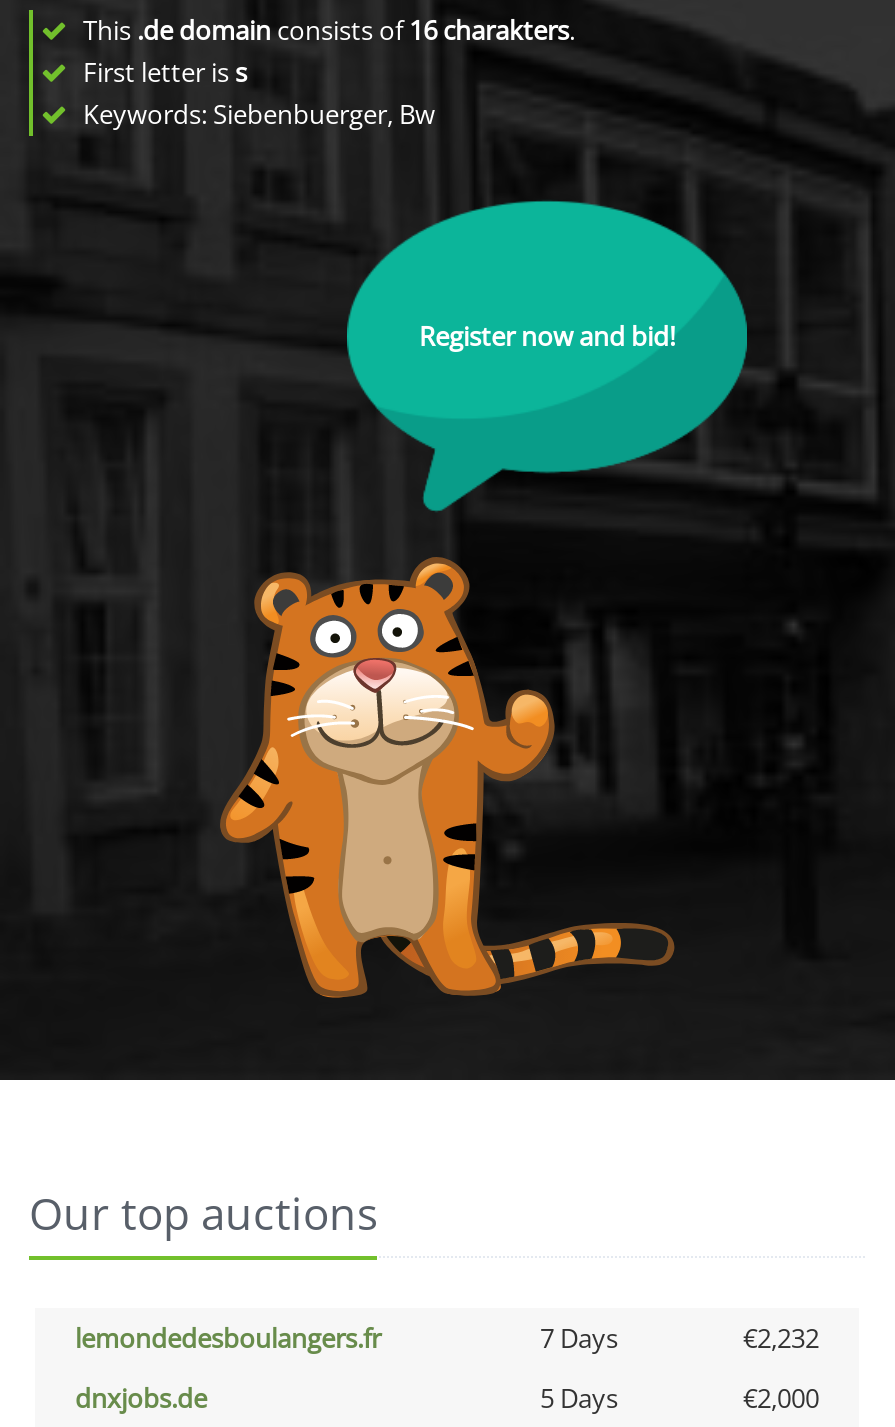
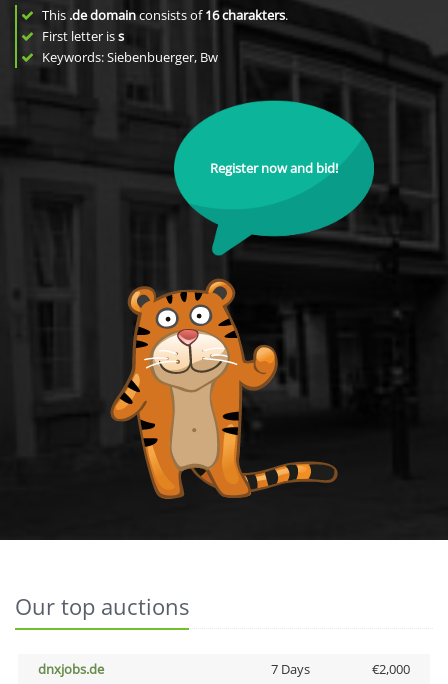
- lemondedesboulangers.fr
- 7 Days
- €2,232

- 5 Days
+ 7 Days
